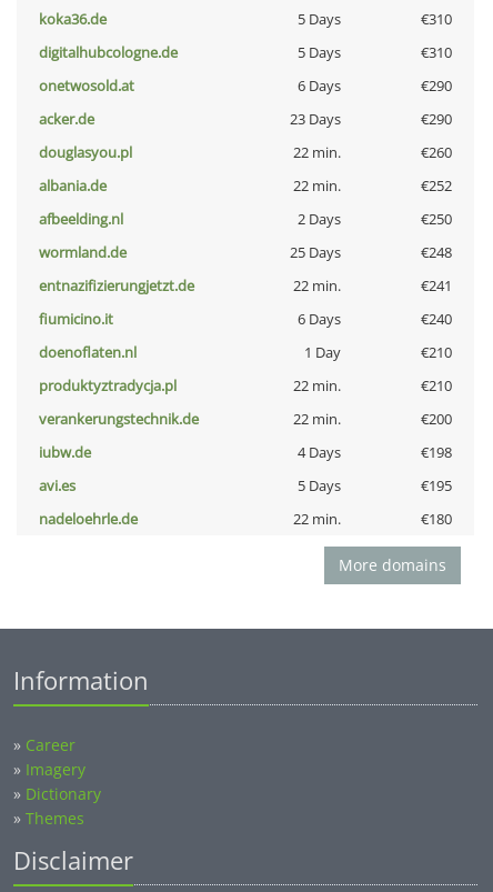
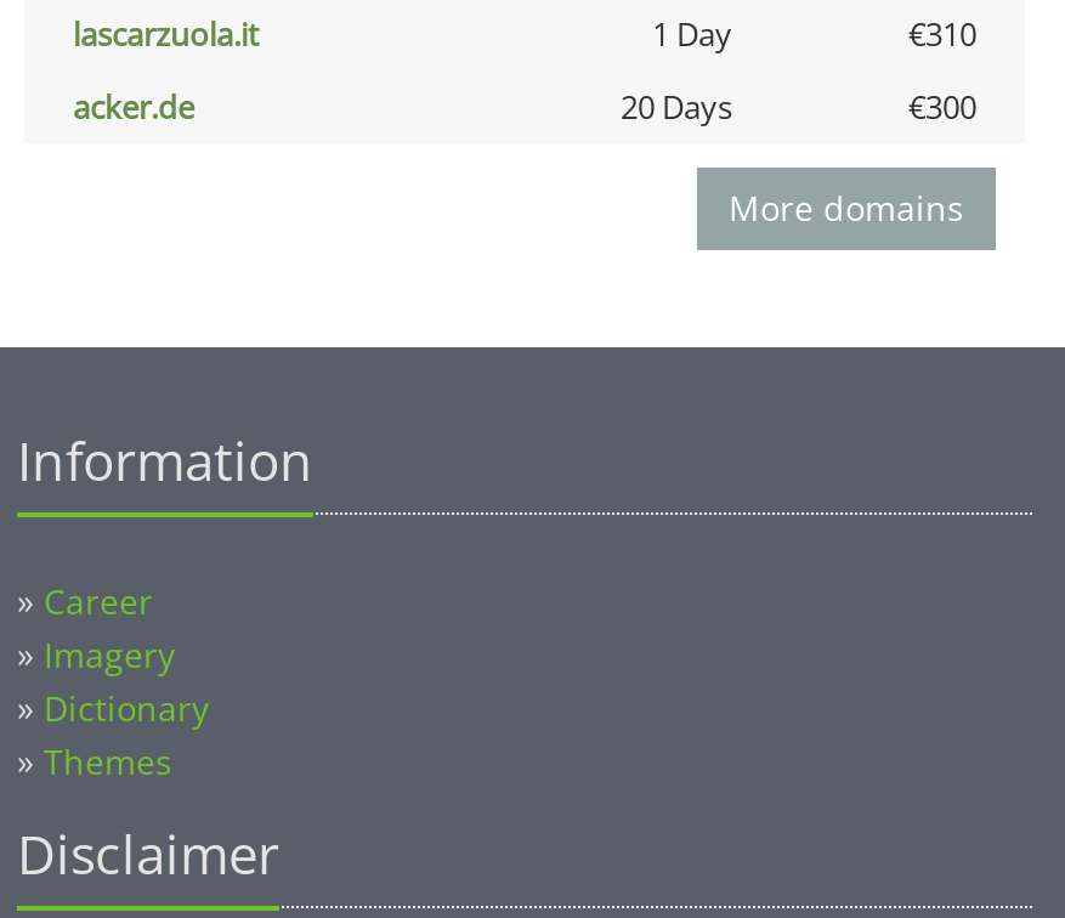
- koka36.de
- 5 Days
+ lascarzuola.it
+ 1 Day

- digitalhubcologne.de
- 5 Days
- €310
- onetwosold.at
- 6 Days
- €290

- 23 Days
- €290
- douglasyou.pl
- 22 min.
- €260
- albania.de
- 22 min.
- €252
- afbeelding.nl
- 2 Days
- €250
- wormland.de
- 25 Days
- €248
- entnazifizierungjetzt.de
- 22 min.
- €241
- fiumicino.it
- 6 Days
- €240
- doenoflaten.nl
- 1 Day
- €210
- produktyztradycja.pl
- 22 min.
- €210
- verankerungstechnik.de
- 22 min.
- €200
- iubw.de
- 4 Days
- €198
- avi.es
- 5 Days
- €195
- nadeloehrle.de
- 22 min.
- €180
+ 20 Days
+ €300
